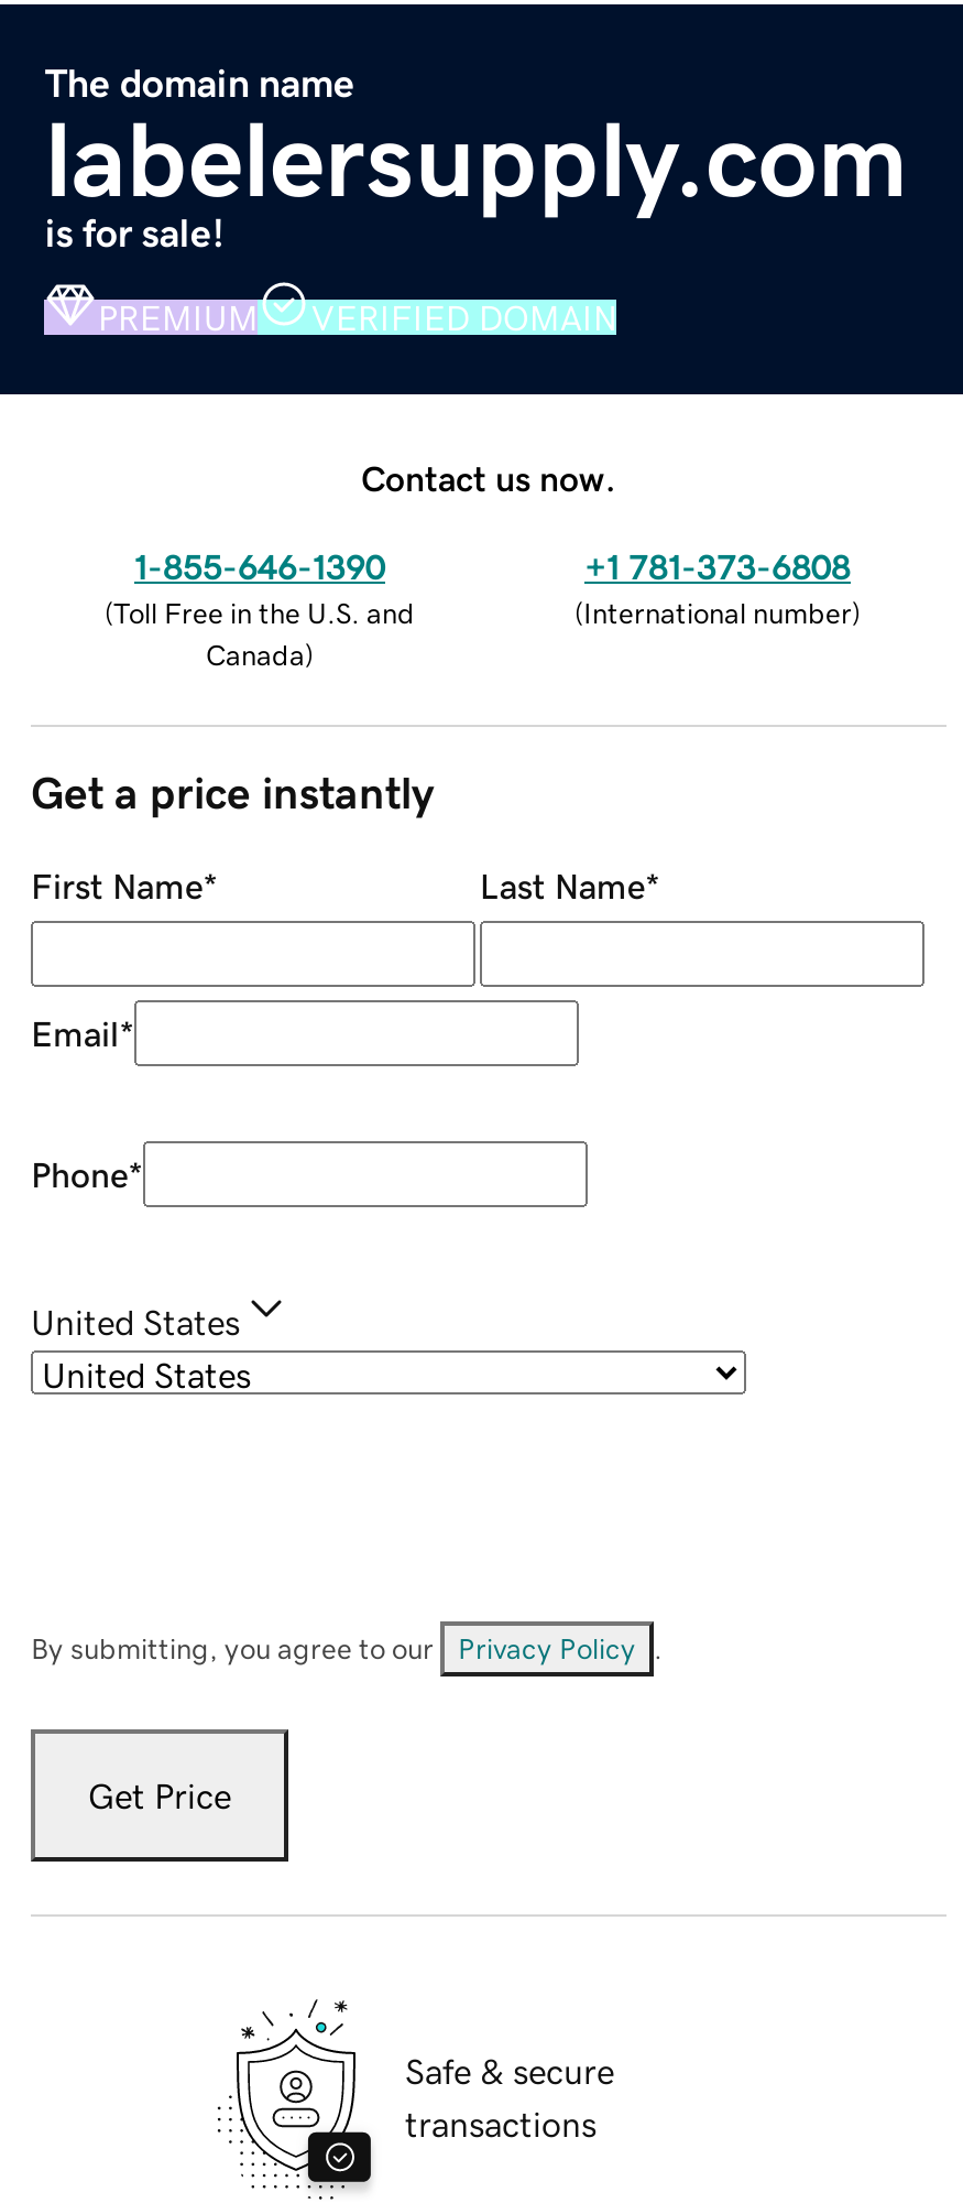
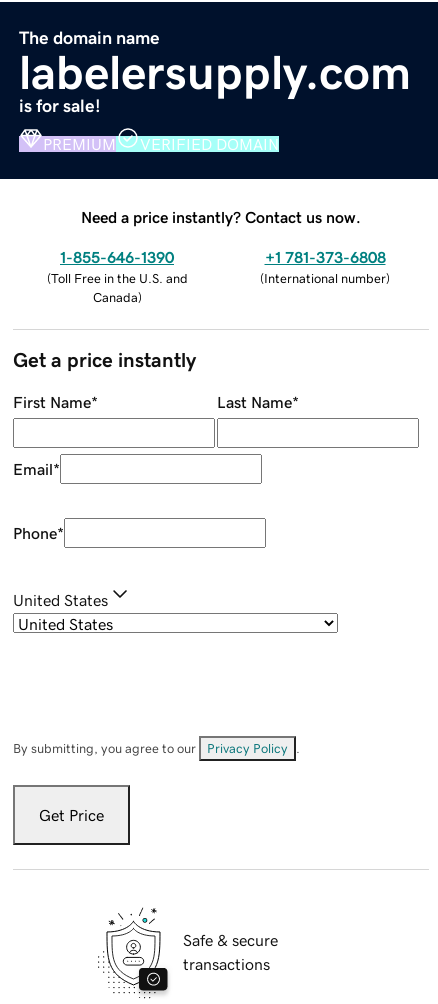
- Contact us now.
+ Need a price instantly? Contact us now.
